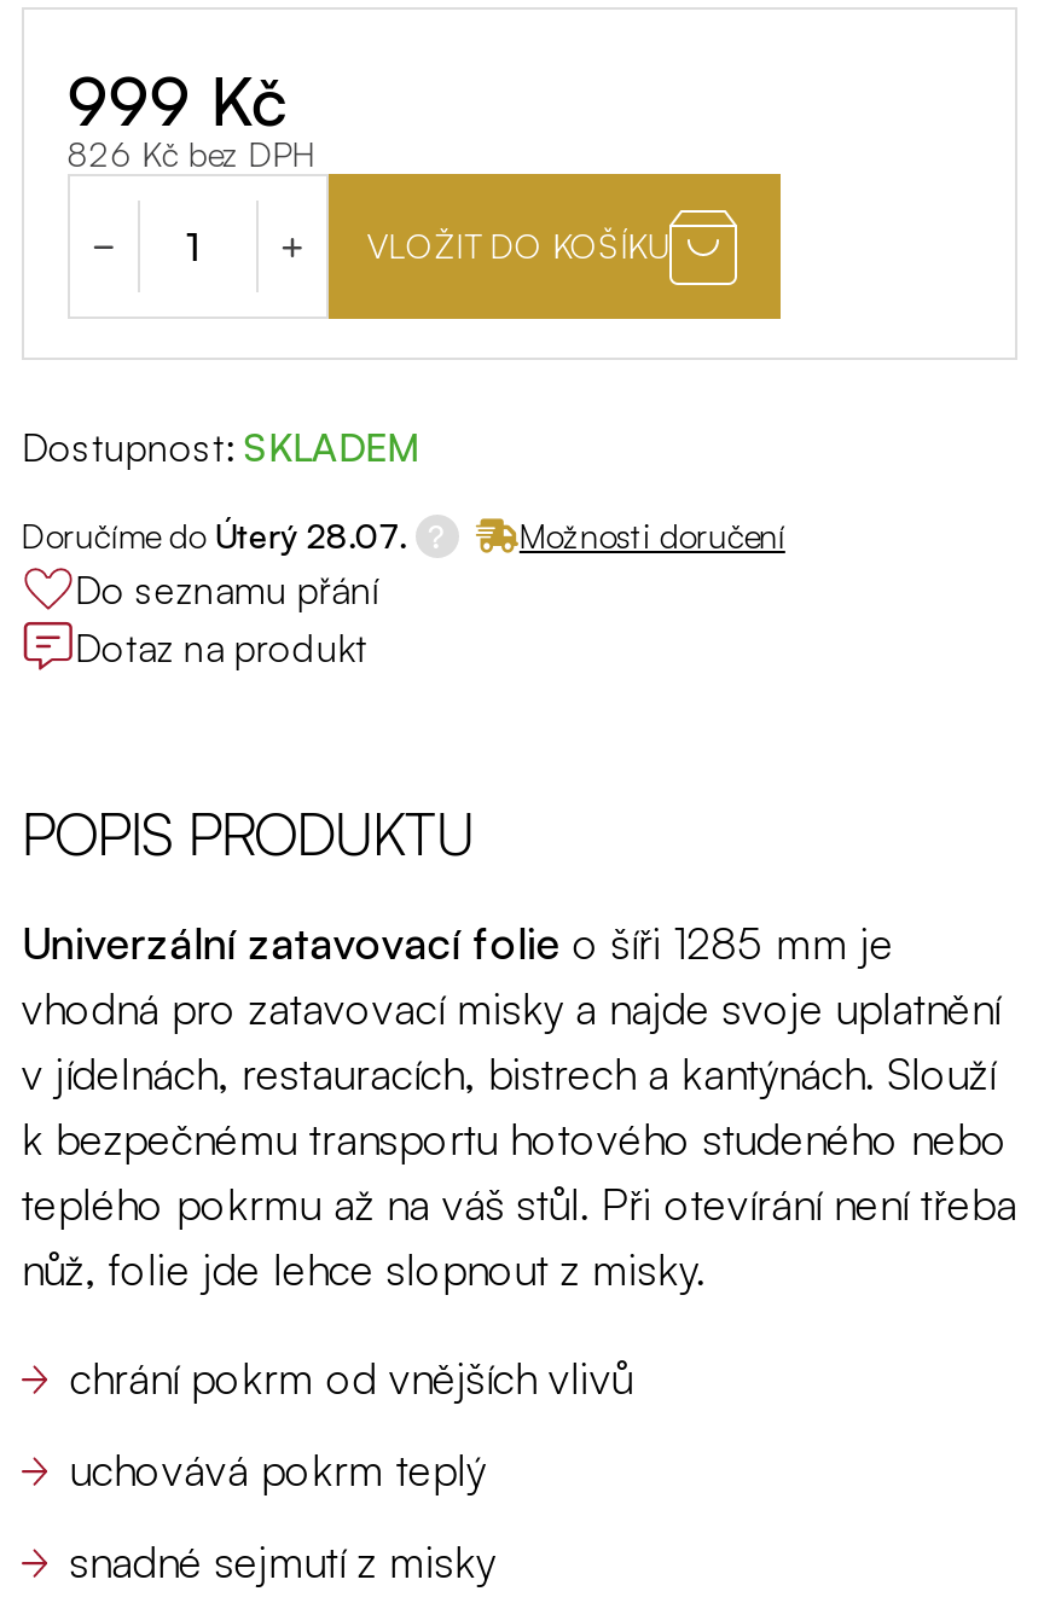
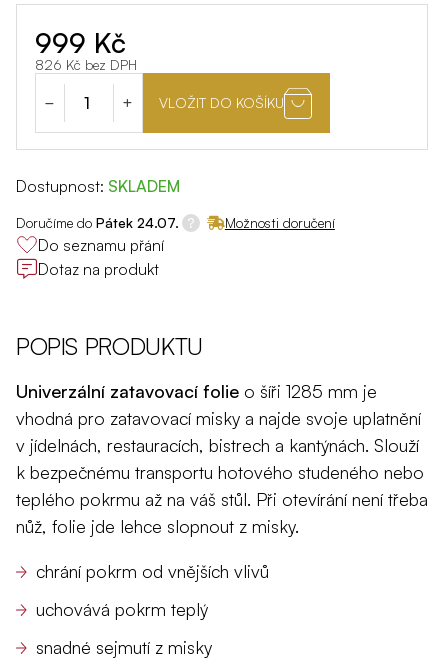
- Doručíme do Úterý 28.07. ?
+ Doručíme do Pátek 24.07. ?
